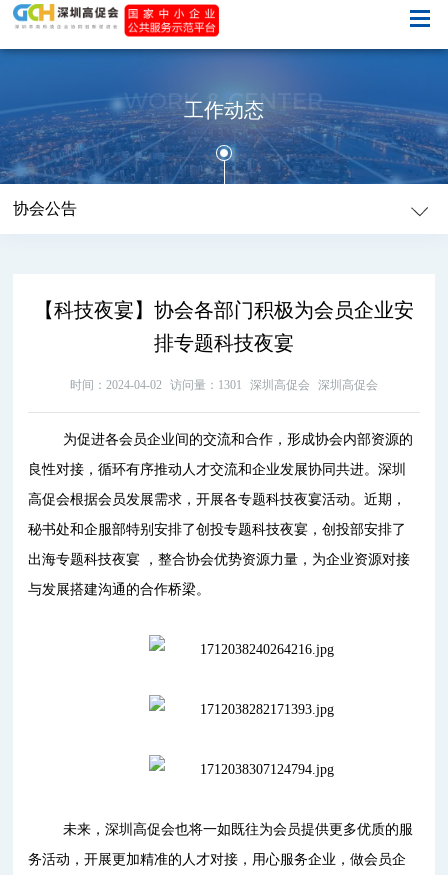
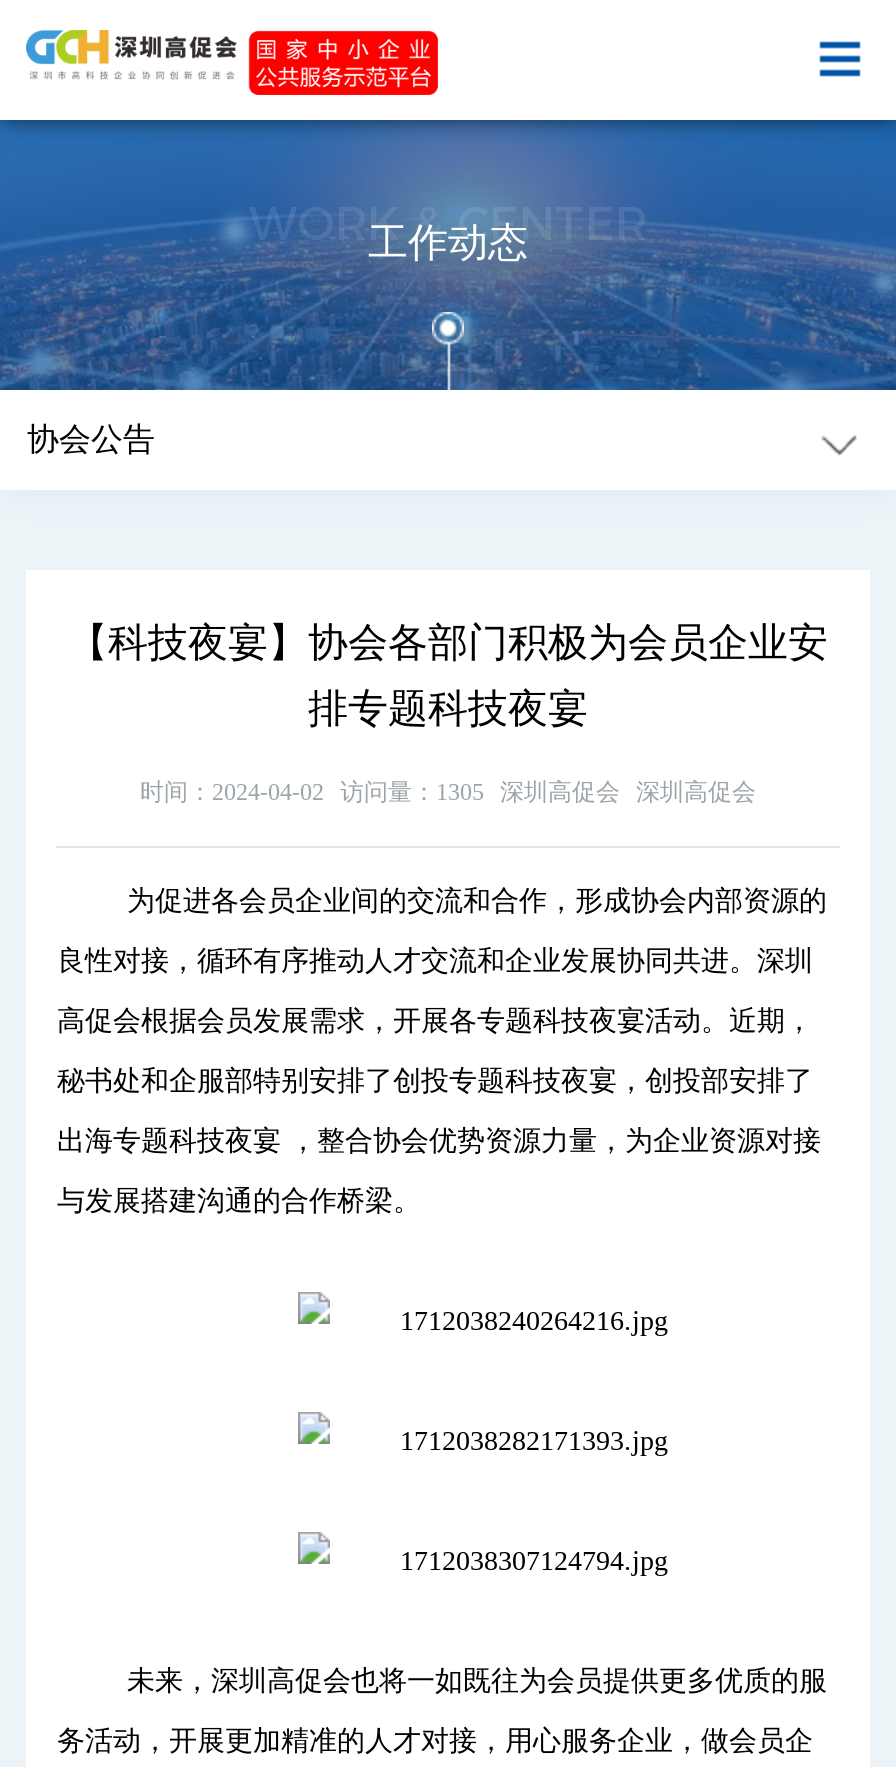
- 时间：2024-04-02 访问量：1301 深圳高促会 深圳高促会
+ 时间：2024-04-02 访问量：1305 深圳高促会 深圳高促会
